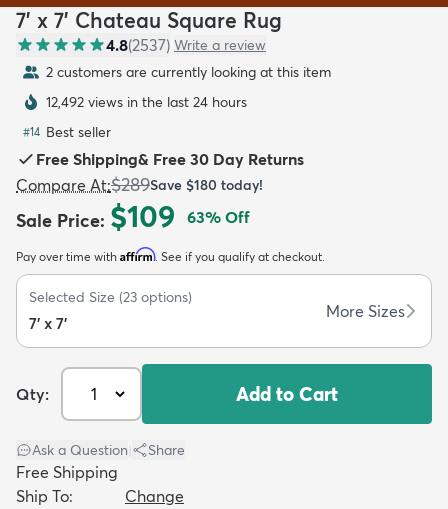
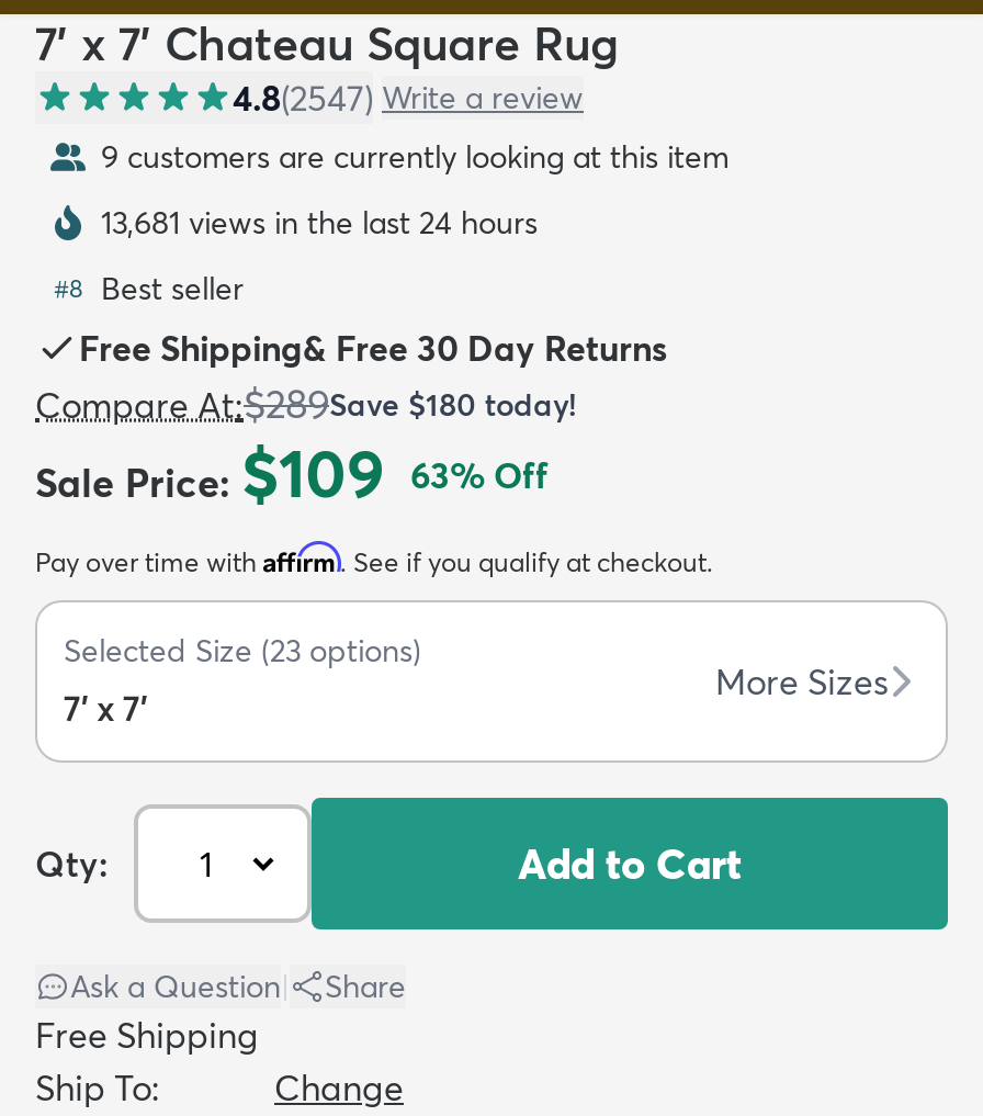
- 4.8(2537) Write a review
- 2 customers are currently looking at this item
+ 4.8(2547) Write a review
+ 9 customers are currently looking at this item

- 12,492 views in the last 24 hours
+ 13,681 views in the last 24 hours

- #14 Best seller
+ #8
+ Best seller
